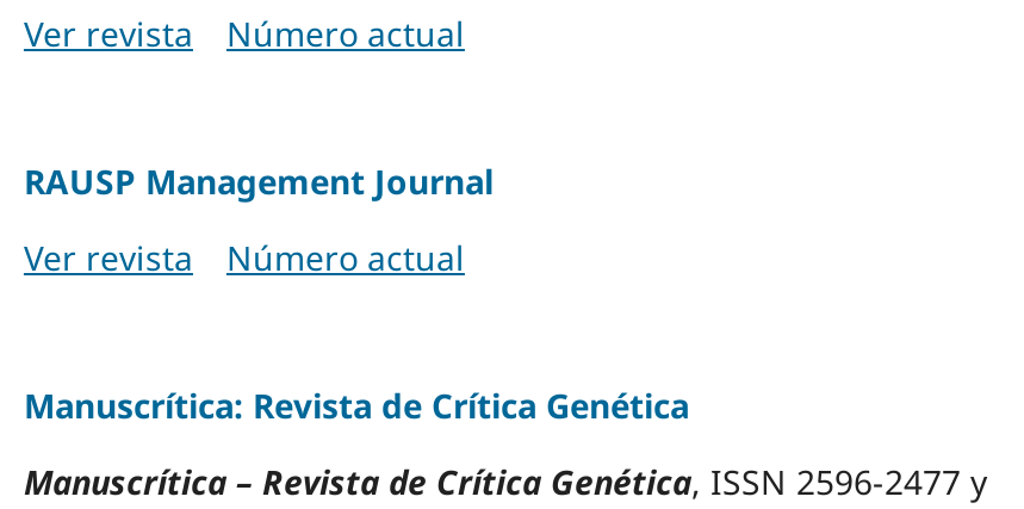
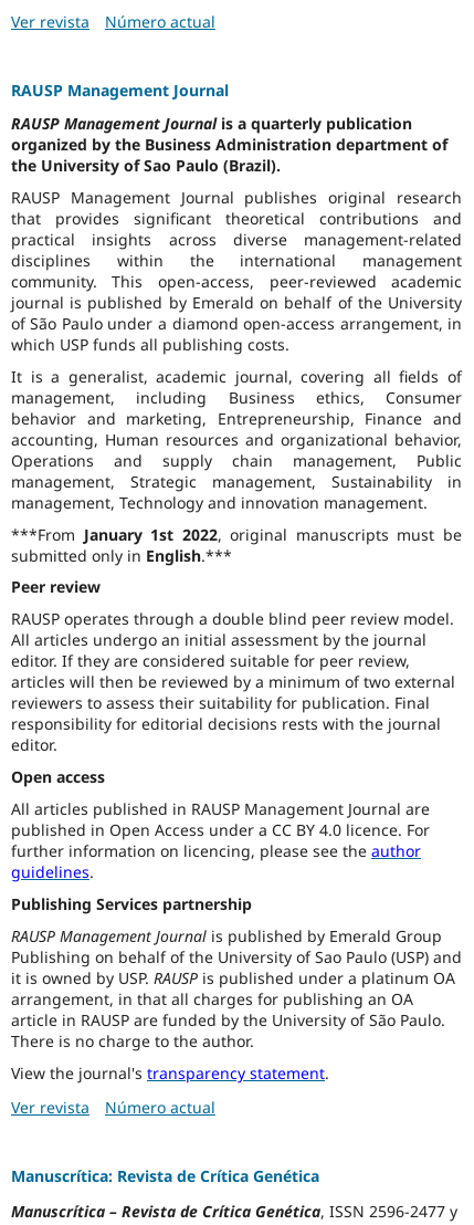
+ RAUSP Management Journal is a quarterly publication
+ organized by the Business Administration department of
+ the University of Sao Paulo (Brazil).
+ RAUSP Management Journal publishes original research
+ that provides significant theoretical contributions and
+ practical insights across diverse management-related
+ disciplines within the international management
+ community. This open-access, peer-reviewed academic
+ journal is published by Emerald on behalf of the University
+ of São Paulo under a diamond open-access arrangement, in
+ which USP funds all publishing costs.
+ It is a generalist, academic journal, covering all fields of
+ management, including Business ethics, Consumer
+ behavior and marketing, Entrepreneurship, Finance and
+ accounting, Human resources and organizational behavior,
+ Operations and supply chain management, Public
+ management, Strategic management, Sustainability in
+ management, Technology and innovation management.
+ ***From January 1st 2022, original manuscripts must be
+ submitted only in English.***
+ Peer review
+ RAUSP operates through a double blind peer review model.
+ All articles undergo an initial assessment by the journal
+ editor. If they are considered suitable for peer review,
+ articles will then be reviewed by a minimum of two external
+ reviewers to assess their suitability for publication. Final
+ responsibility for editorial decisions rests with the journal
+ editor.
+ Open access
+ All articles published in RAUSP Management Journal are
+ published in Open Access under a CC BY 4.0 licence. For
+ further information on licencing, please see the author
+ guidelines.
+ Publishing Services partnership
+ RAUSP Management Journal is published by Emerald Group
+ Publishing on behalf of the University of Sao Paulo (USP) and
+ it is owned by USP. RAUSP is published under a platinum OA
+ arrangement, in that all charges for publishing an OA
+ article in RAUSP are funded by the University of São Paulo.
+ There is no charge to the author.
+ View the journal's transparency statement.
